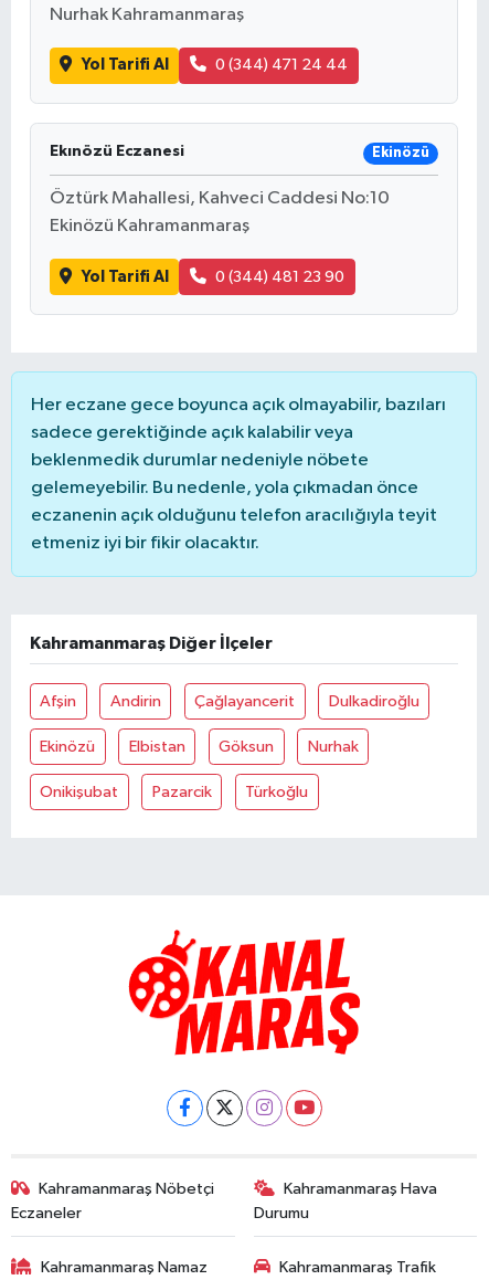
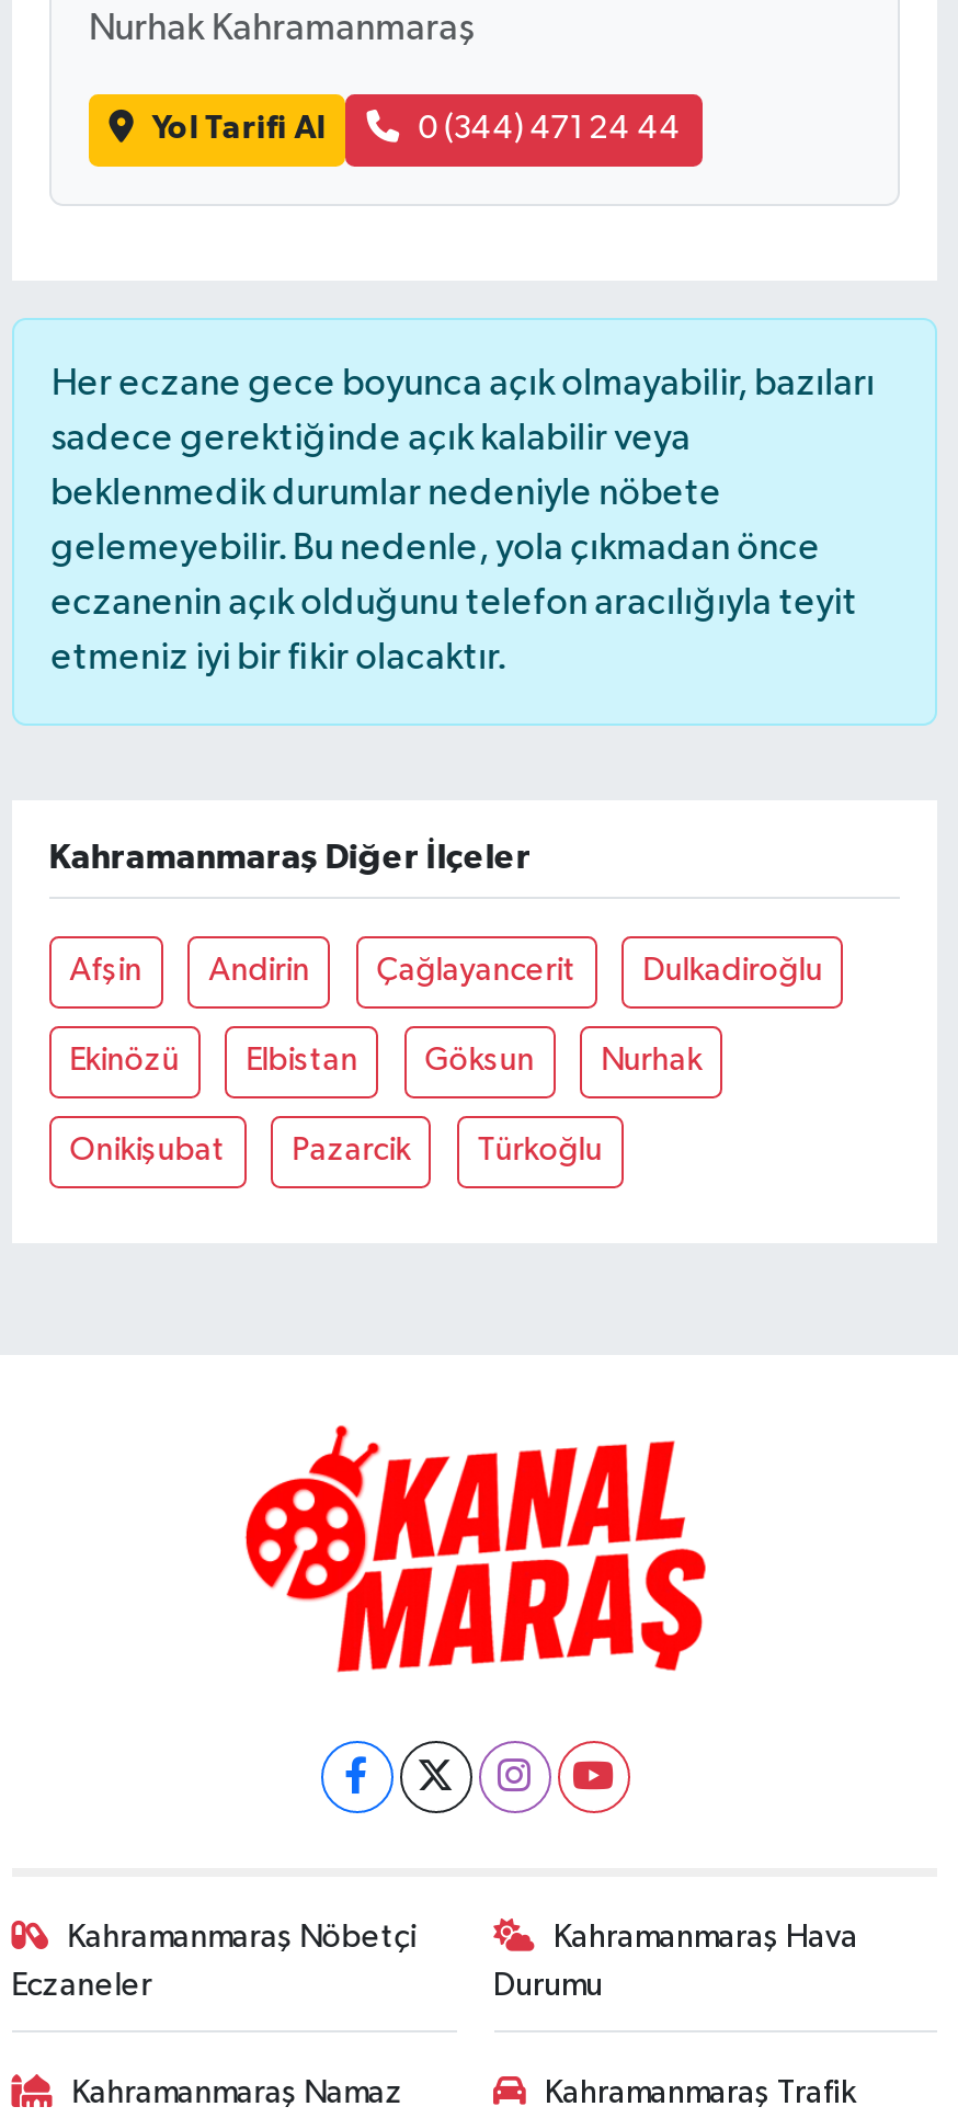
- Ekınözü Eczanesi
- Ekinözü
- Öztürk Mahallesi, Kahveci Caddesi No:10
- Ekinözü Kahramanmaraş
- Yol Tarifi Al
- 0 (344) 481 23 90
